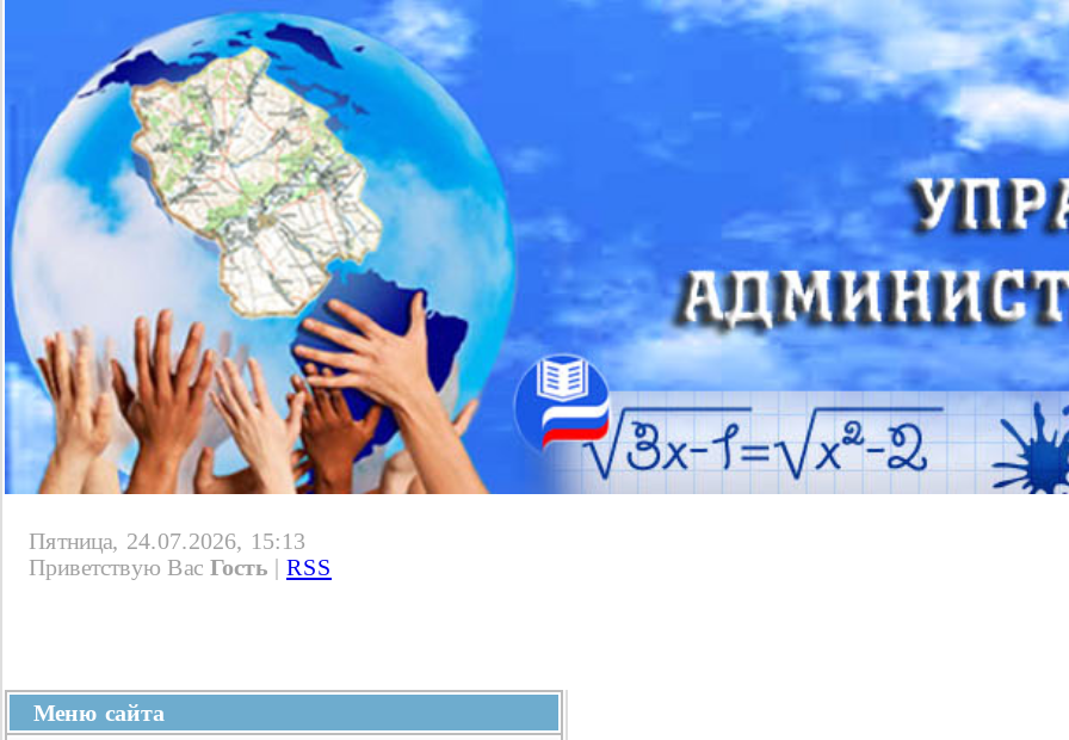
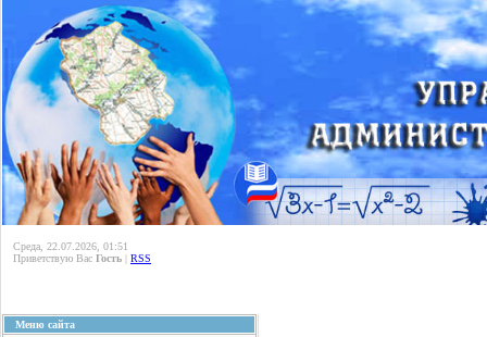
- Пятница, 24.07.2026, 15:13
+ Среда, 22.07.2026, 01:51
